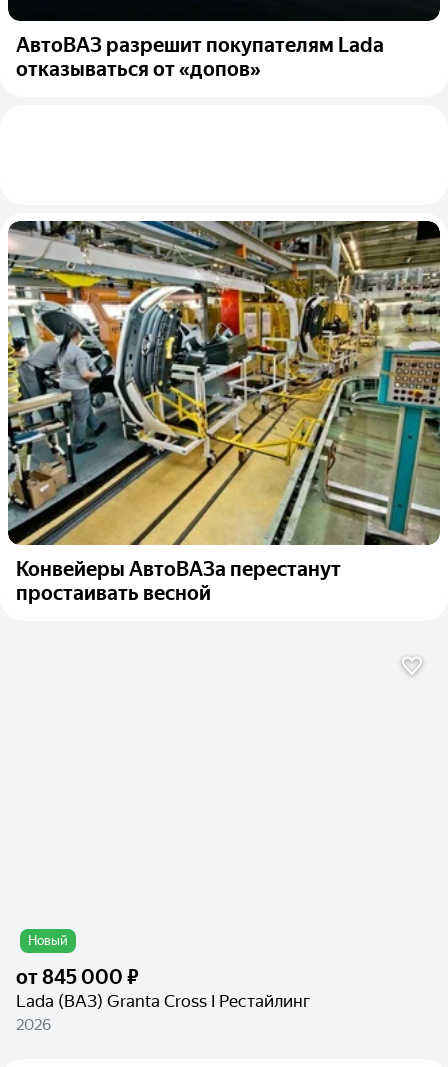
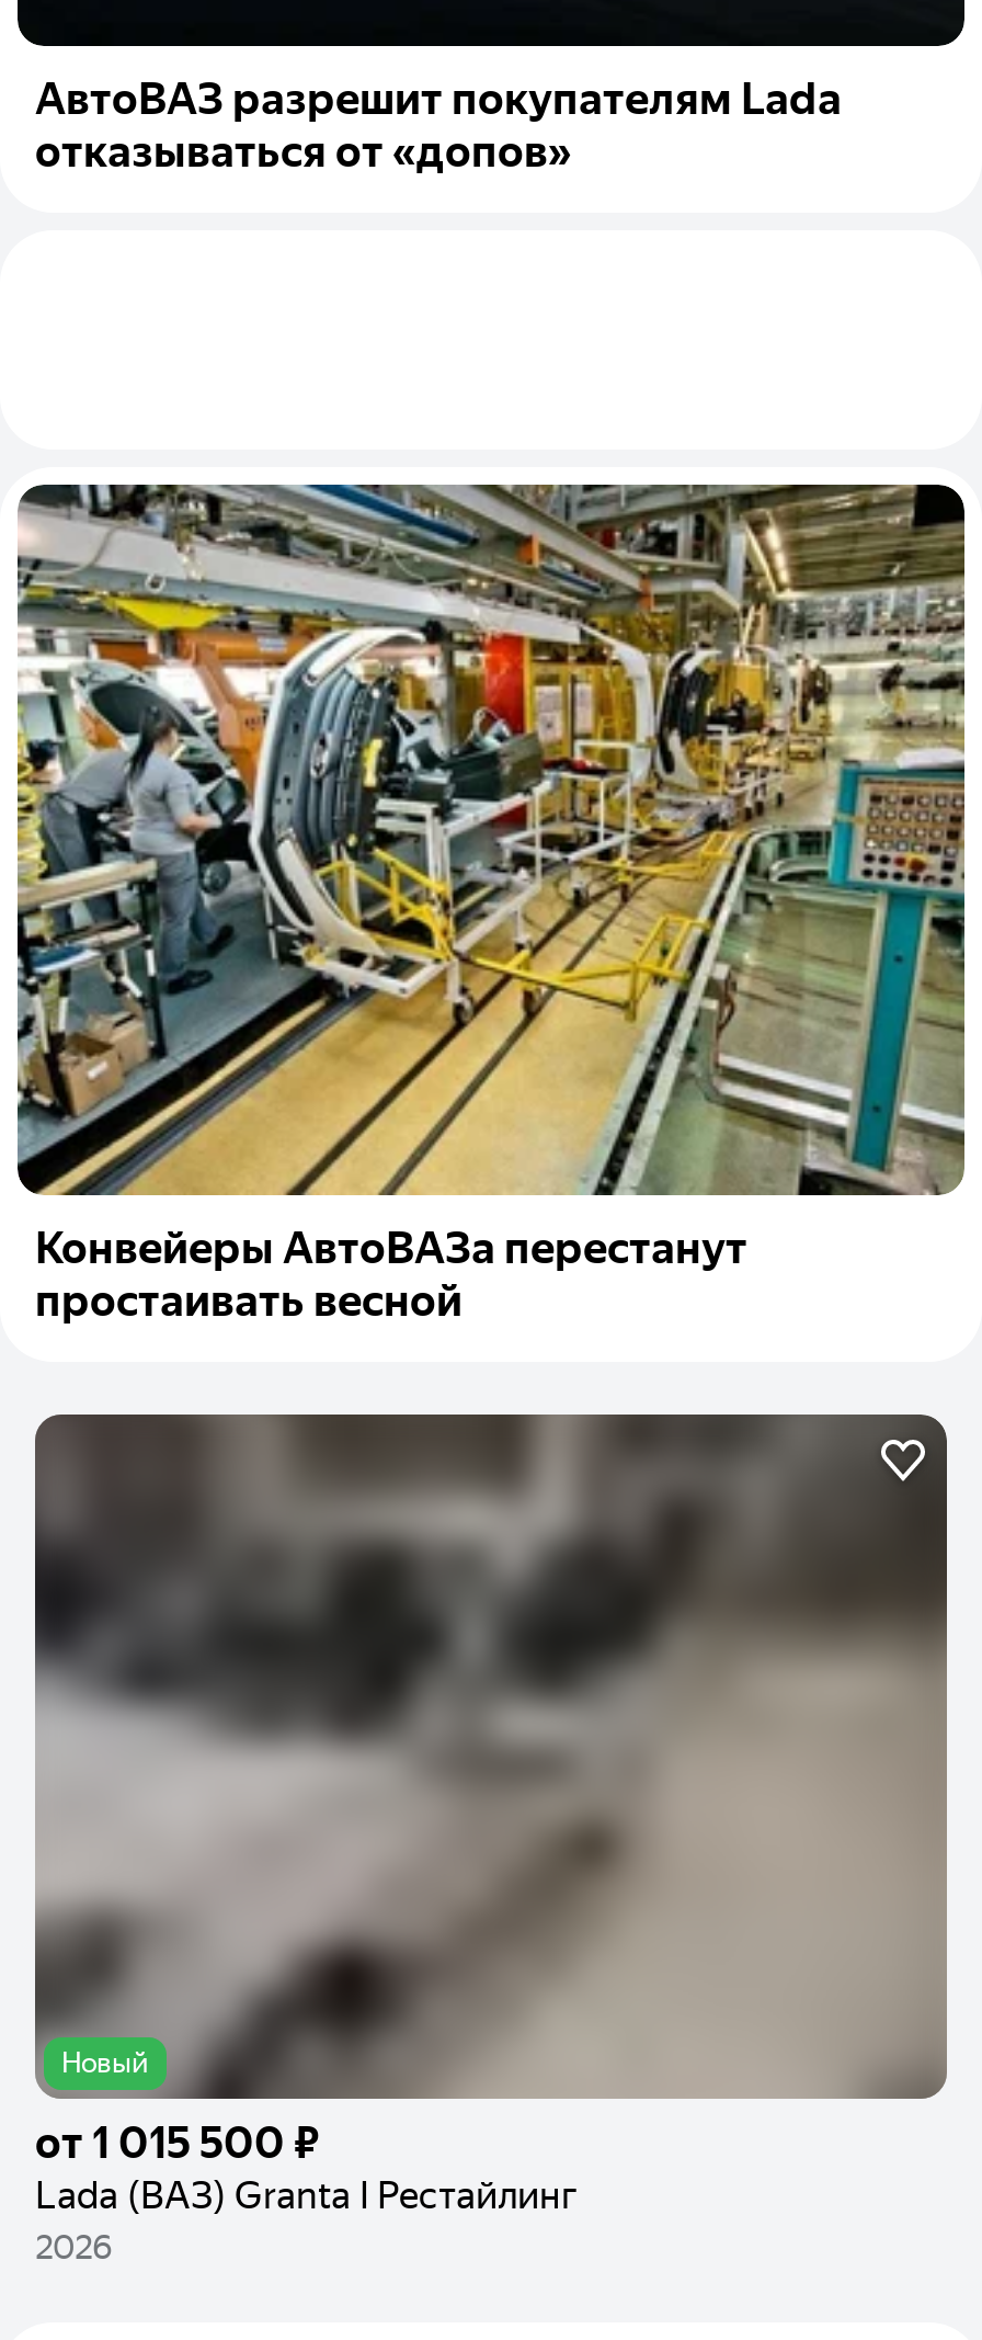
+ [image]

- от 845 000 ₽
- Lada (ВАЗ) Granta Cross I Рестайлинг
+ от 1 015 500 ₽
+ Lada (ВАЗ) Granta I Рестайлинг
